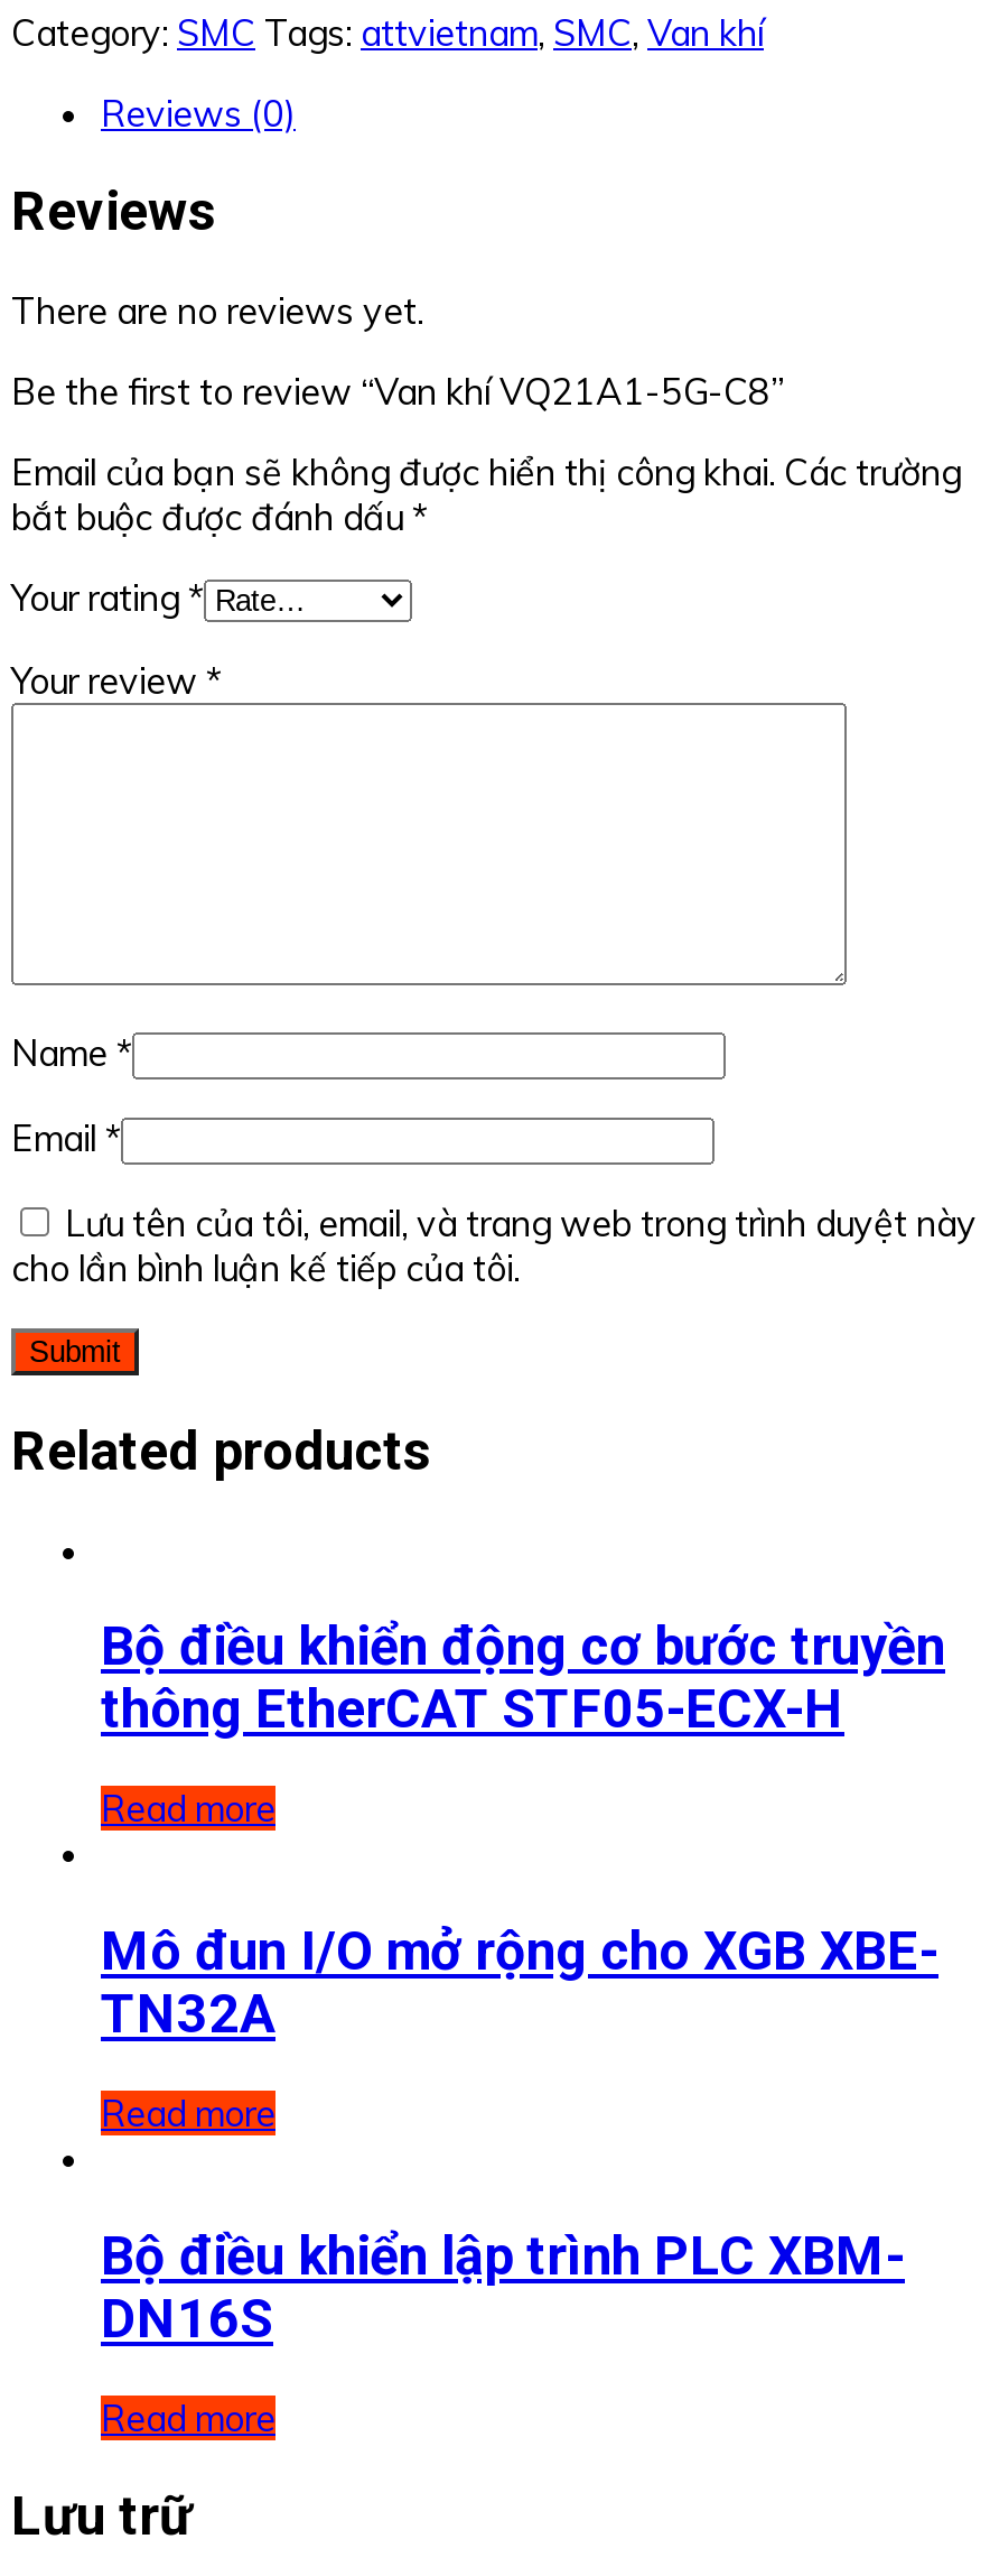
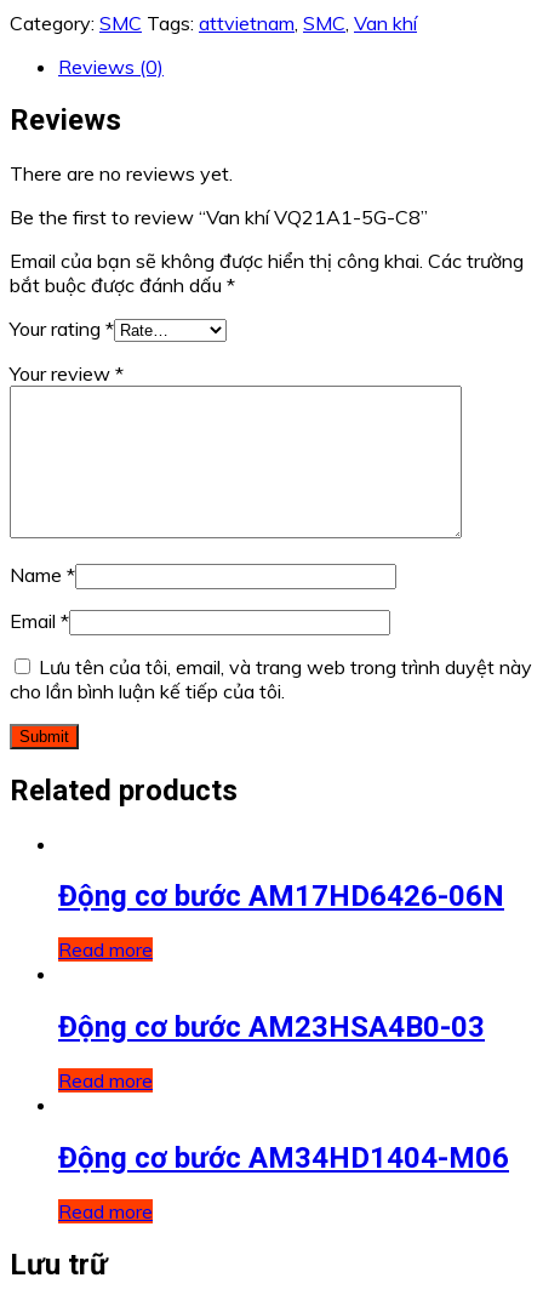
- Bộ điều khiển động cơ bước truyền
- thông EtherCAT STF05-ECX-H
+ Động cơ bước AM17HD6426-06N

- Mô đun I/O mở rộng cho XGB XBE-
- TN32A
+ Động cơ bước AM23HSA4B0-03

- Bộ điều khiển lập trình PLC XBM-
- DN16S
+ Động cơ bước AM34HD1404-M06
